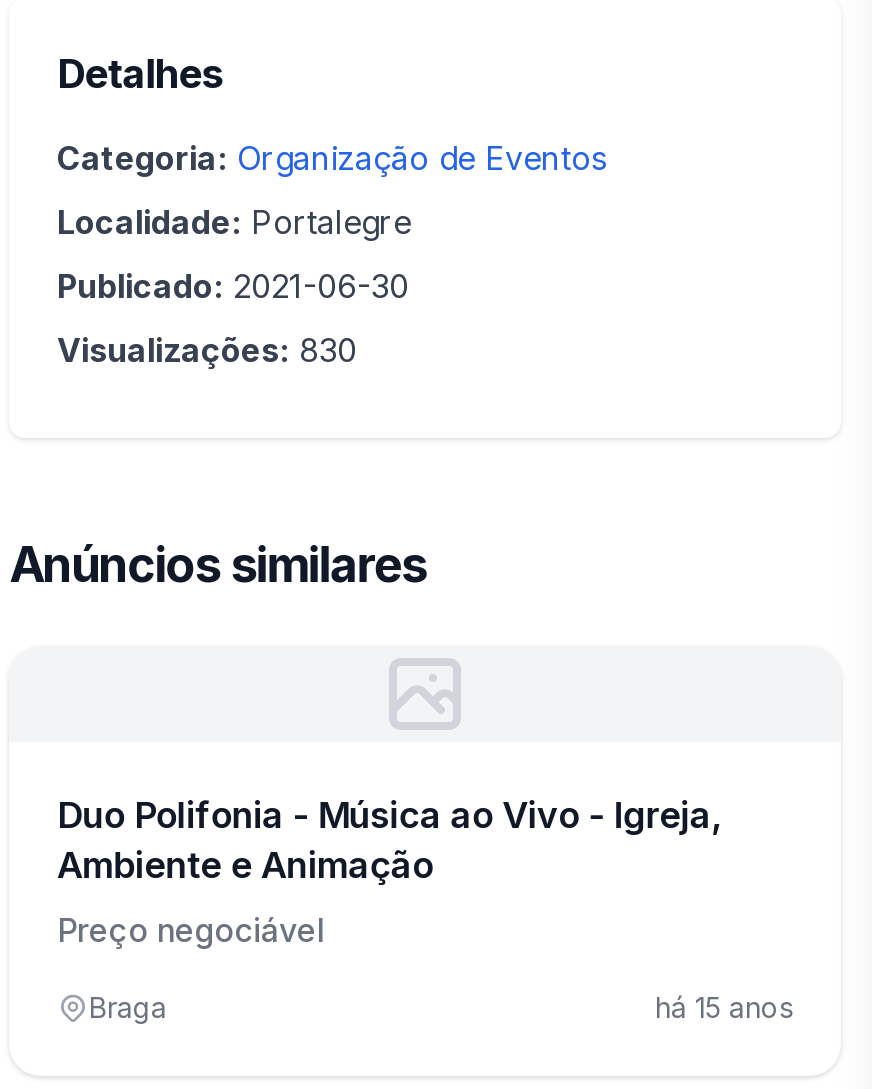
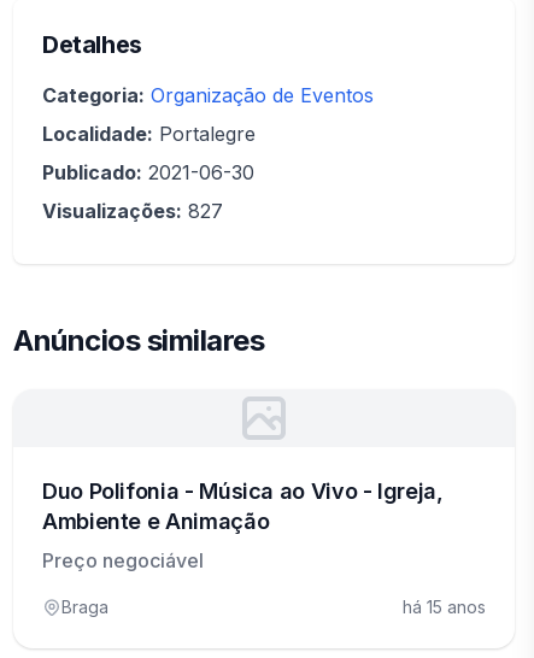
- Visualizações: 830
+ Visualizações: 827
